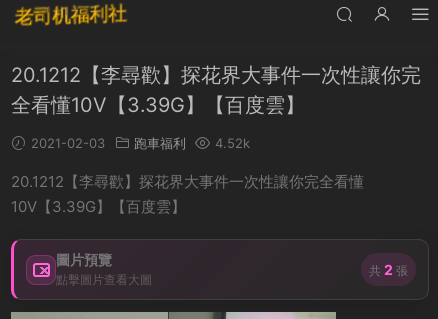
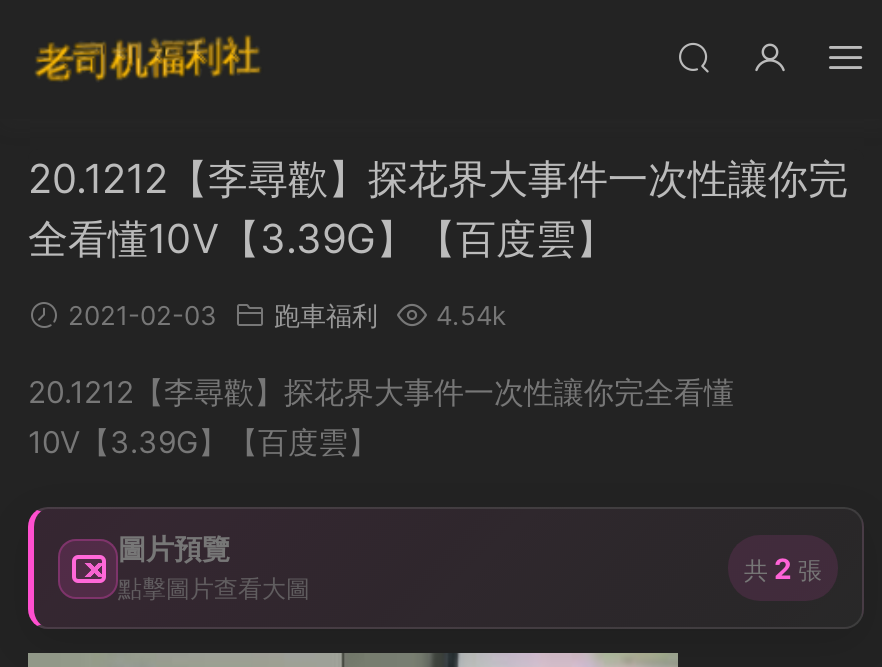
- 2021-02-03 跑車福利 4.52k
+ 2021-02-03 跑車福利 4.54k
